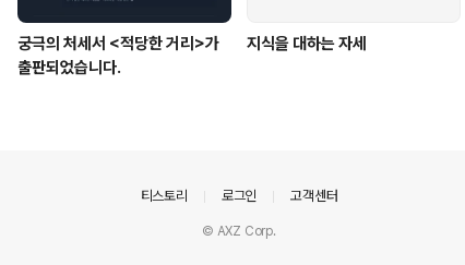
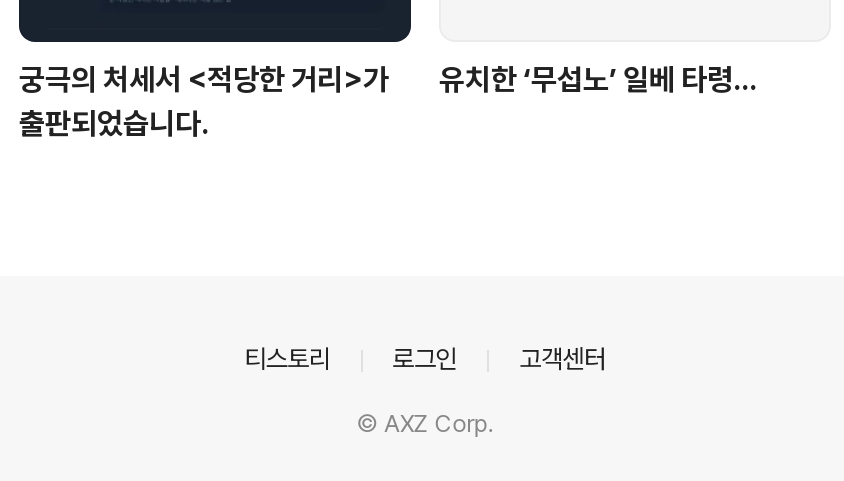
- 지식을 대하는 자세
+ 유치한 ‘무섭노’ 일베 타령...
